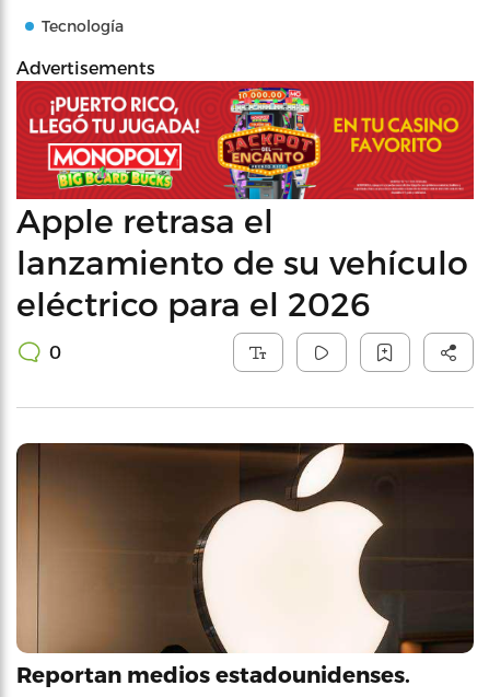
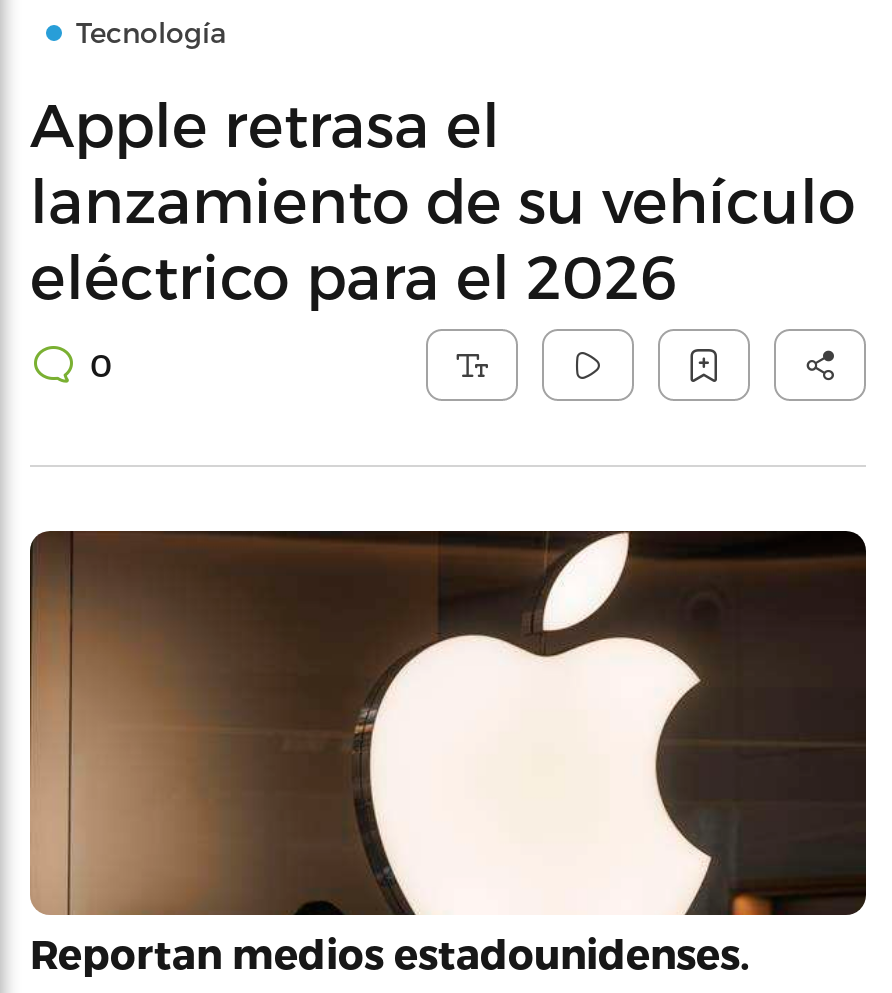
- Advertisements

- [image]
